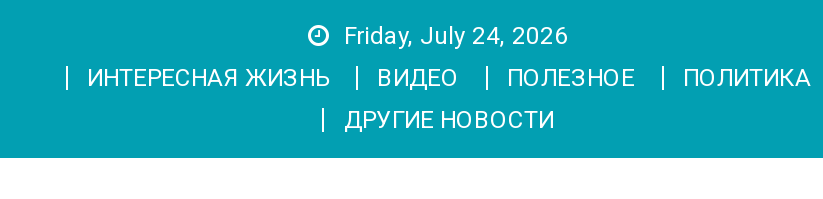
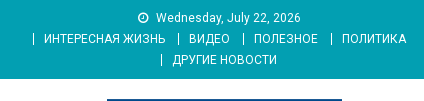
- Friday, July 24, 2026
+ Wednesday, July 22, 2026
